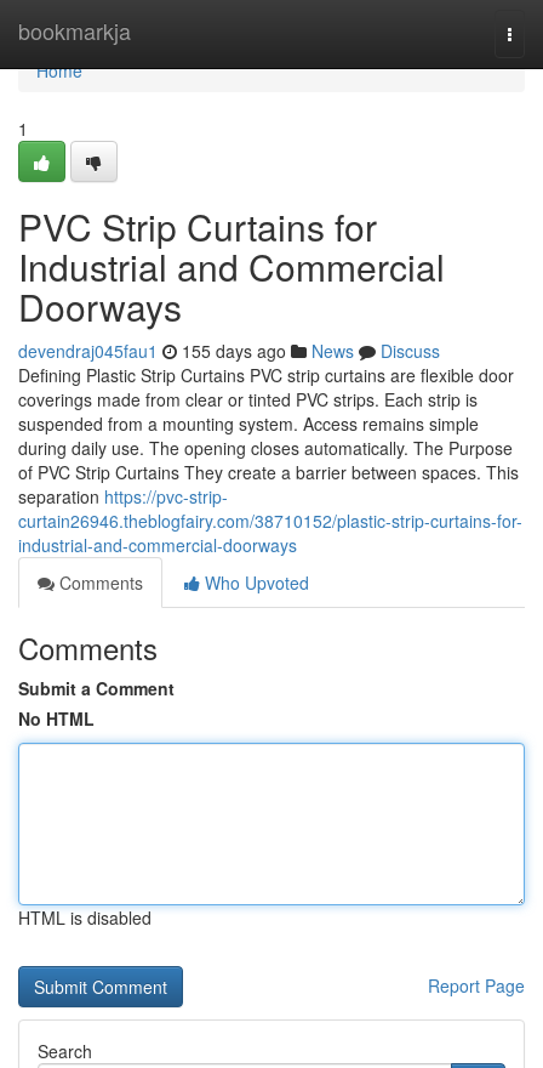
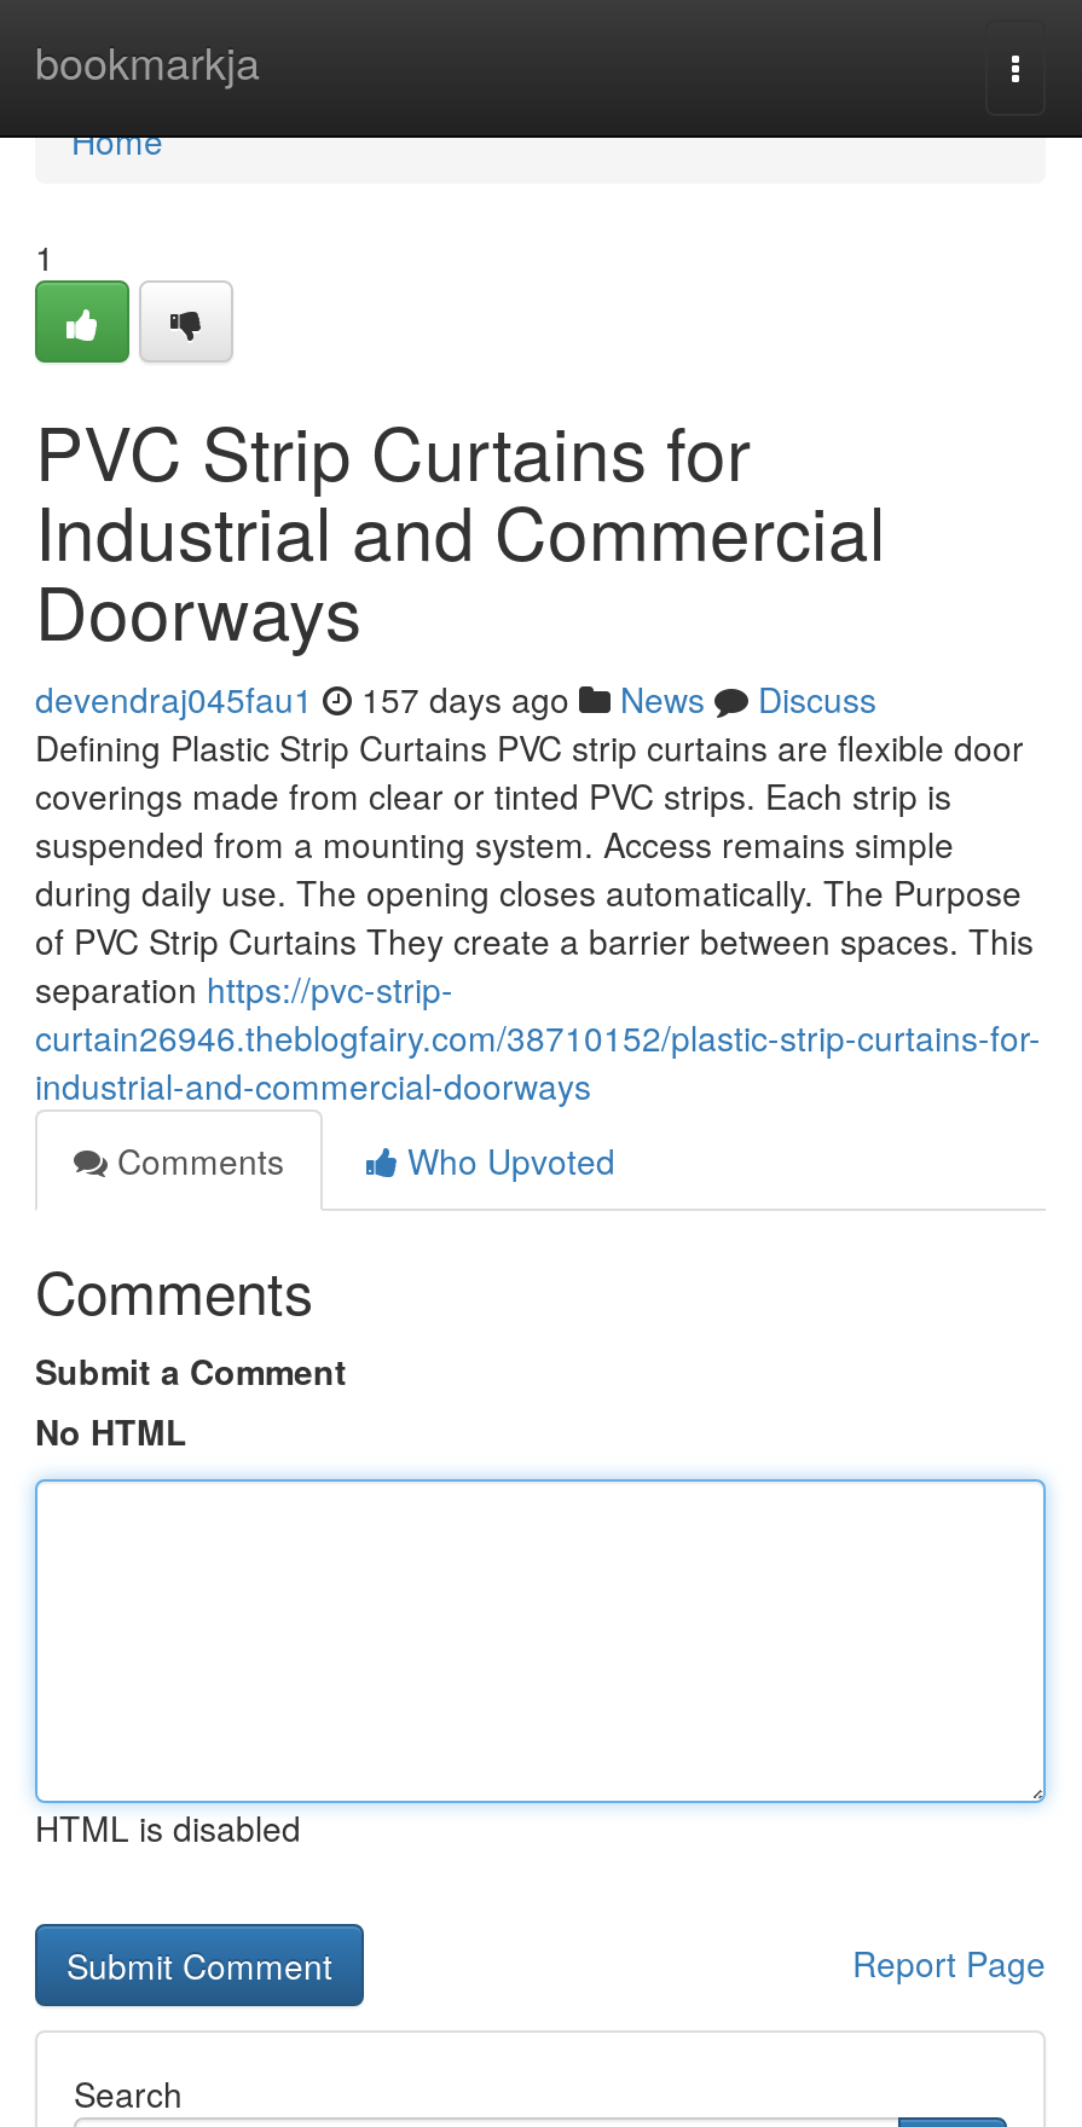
- devendraj045fau1 155 days ago News Discuss
+ devendraj045fau1 157 days ago News Discuss
